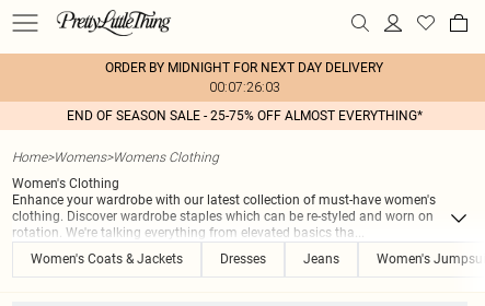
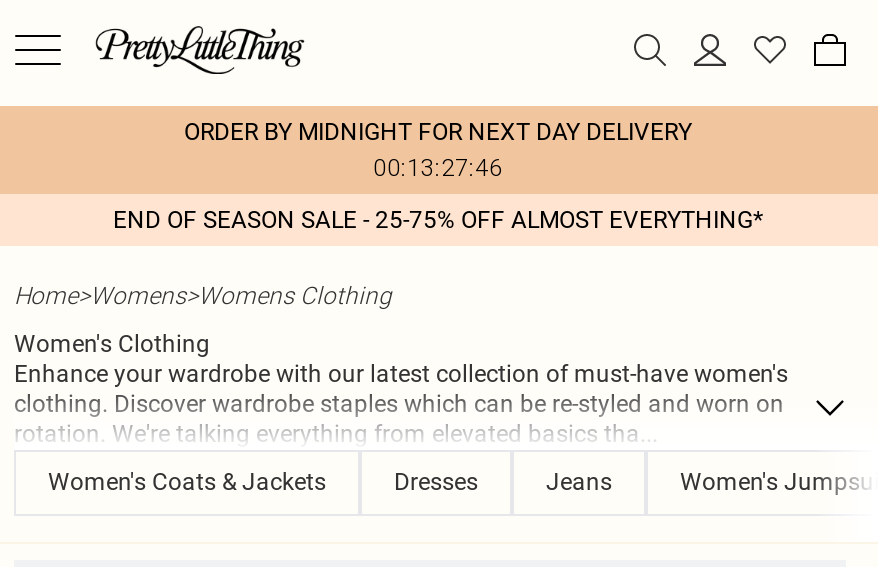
- 00:07:26:03
+ 00:13:27:46
